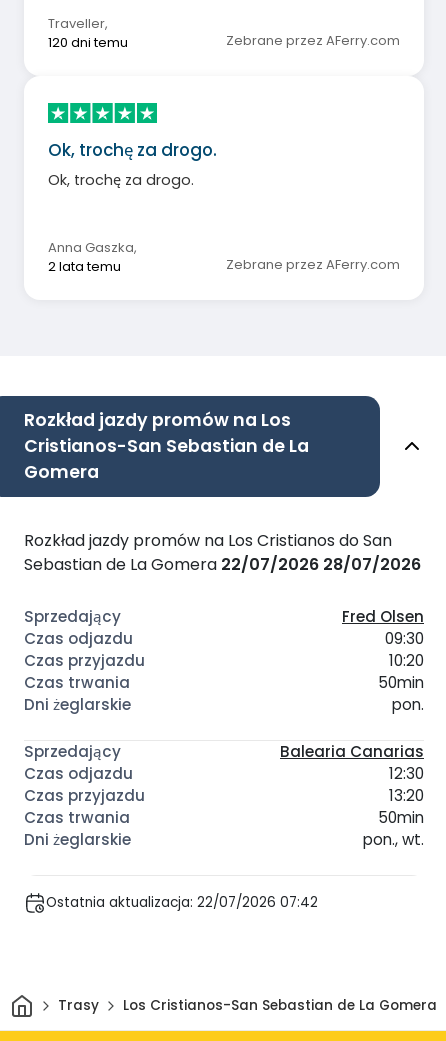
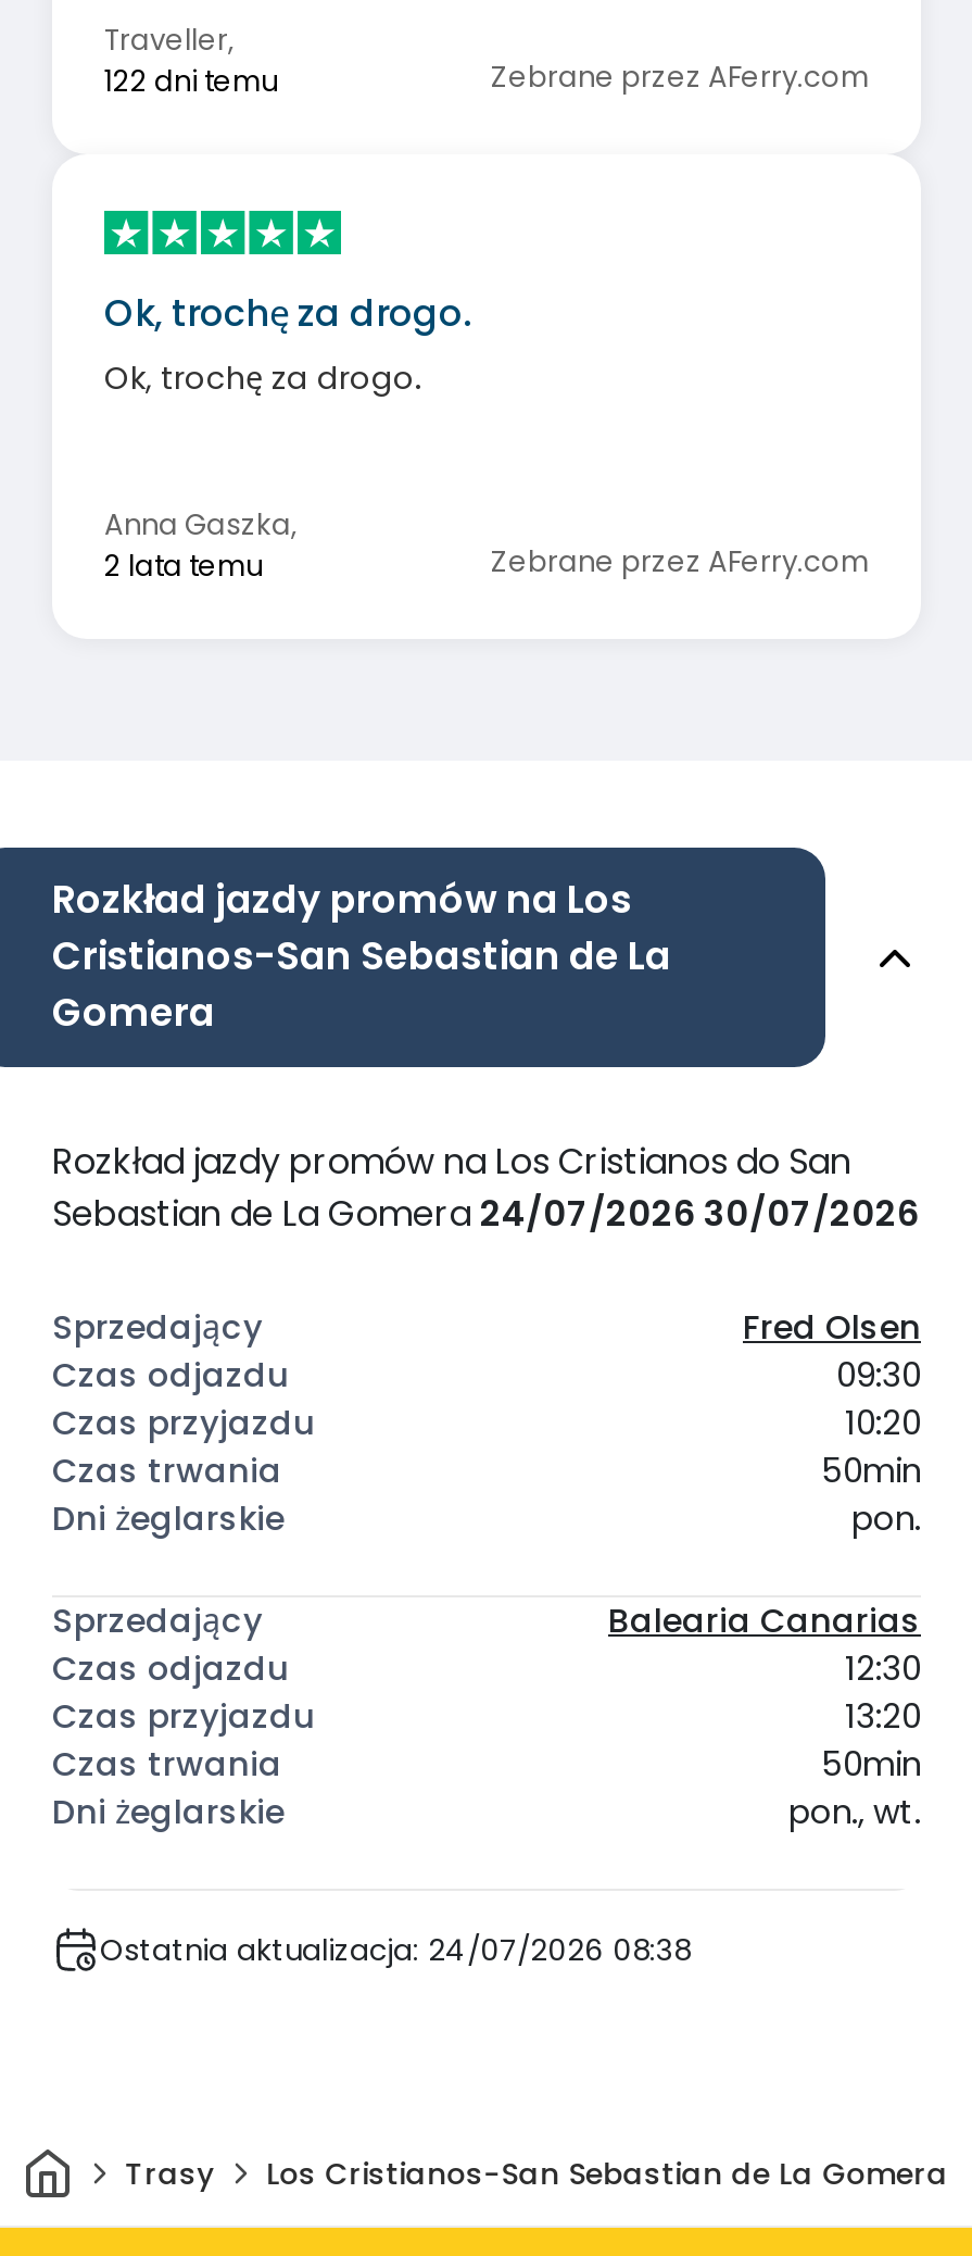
- 120 dni temu
+ 122 dni temu

- Sebastian de La Gomera 22/07/2026 28/07/2026
+ Sebastian de La Gomera 24/07/2026 30/07/2026

- Ostatnia aktualizacja: 22/07/2026 07:42
+ Ostatnia aktualizacja: 24/07/2026 08:38
